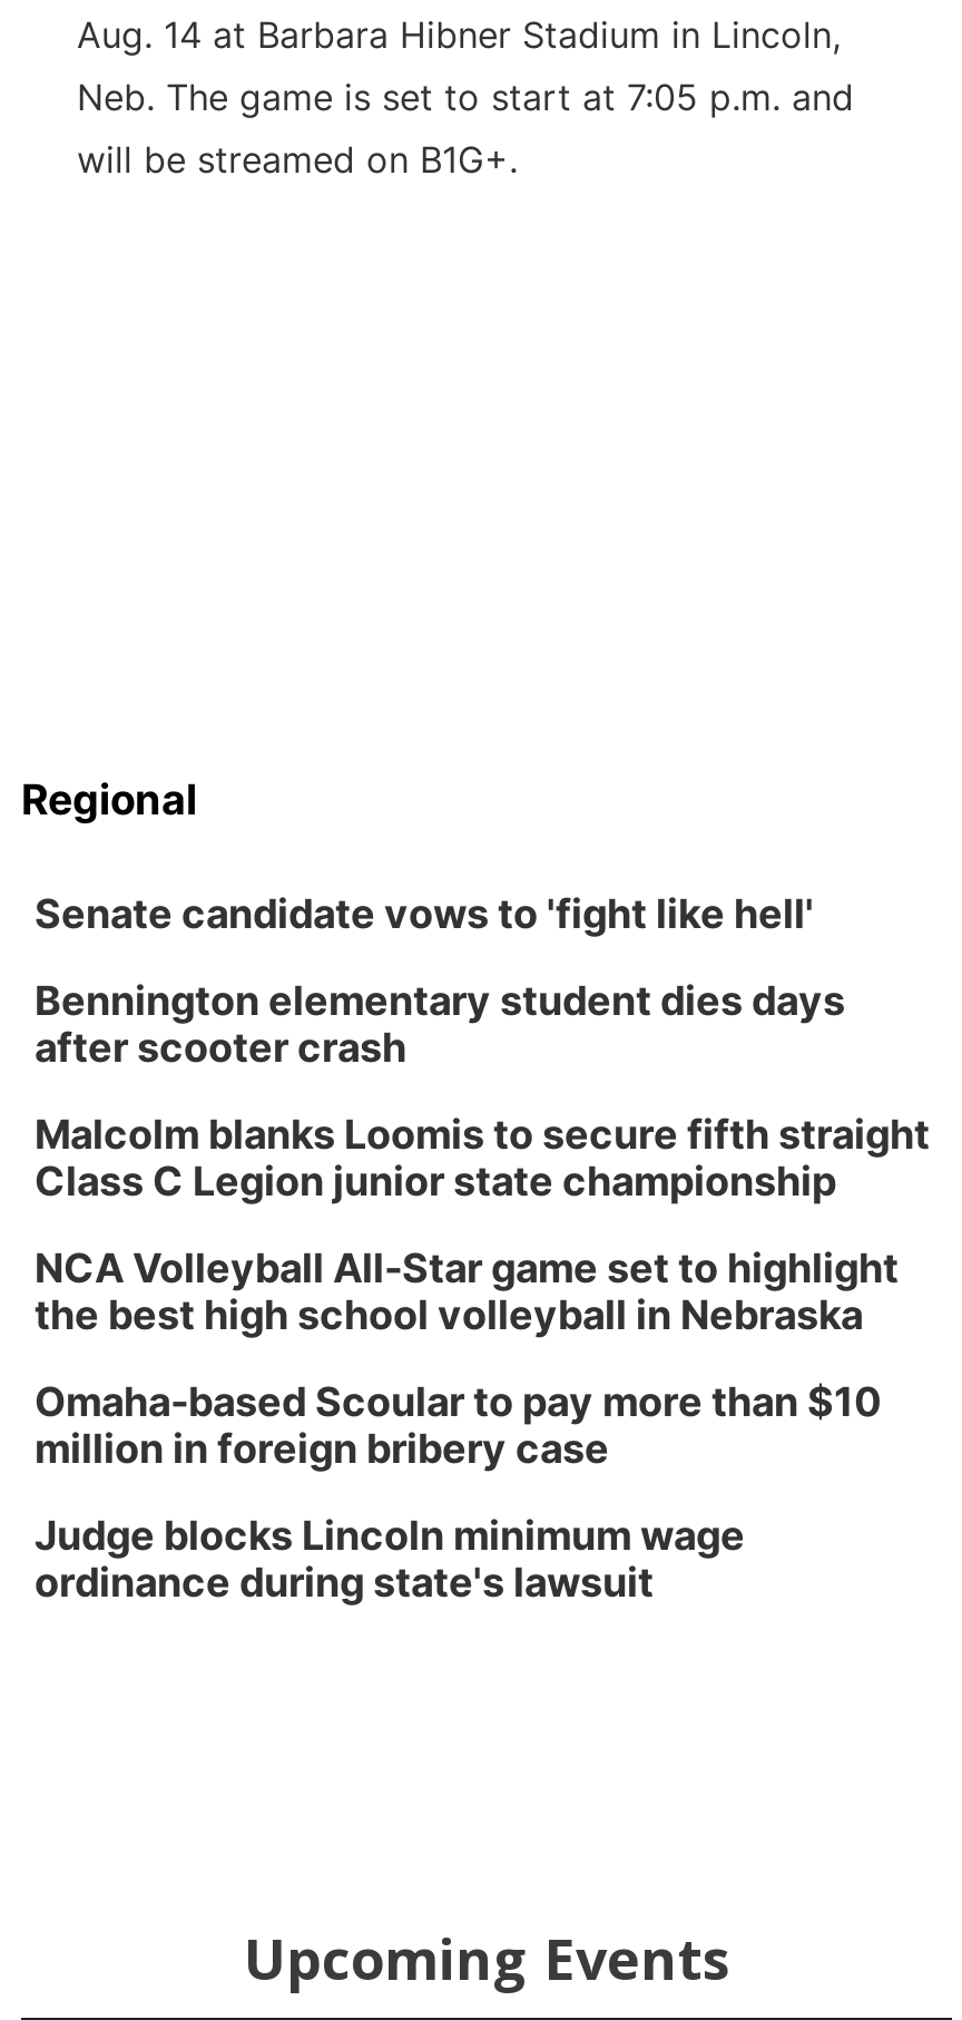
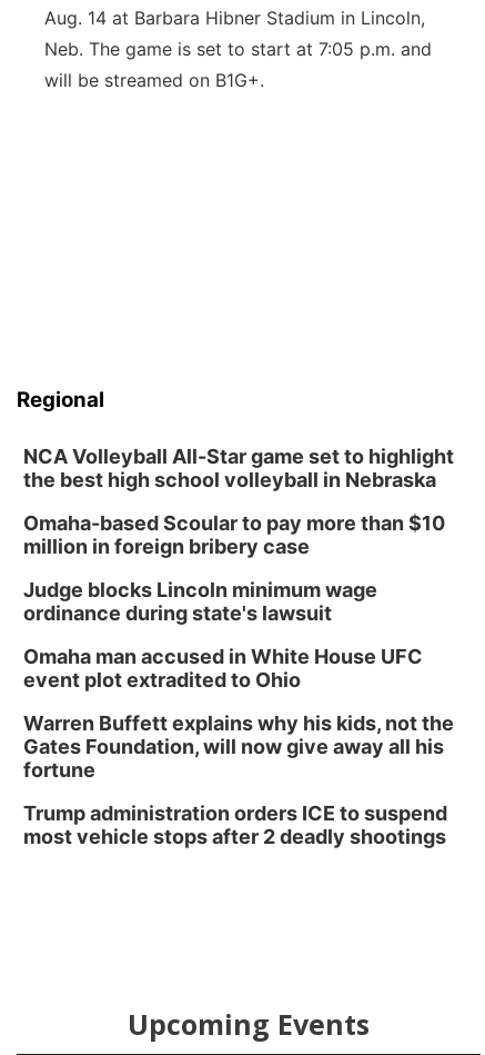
- Senate candidate vows to 'fight like hell'
- Bennington elementary student dies days
- after scooter crash
- Malcolm blanks Loomis to secure fifth straight
- Class C Legion junior state championship

moved up: NCA Volleyball All-Star game set to highlight | the best high school volleyball in Nebraska | Omaha-based Scoular to pay more than $10 | million in foreign bribery case | Judge blocks Lincoln minimum wage | ordinance during state's lawsuit

+ Omaha man accused in White House UFC
+ event plot extradited to Ohio
+ Warren Buffett explains why his kids, not the
+ Gates Foundation, will now give away all his
+ fortune
+ Trump administration orders ICE to suspend
+ most vehicle stops after 2 deadly shootings
